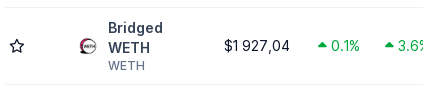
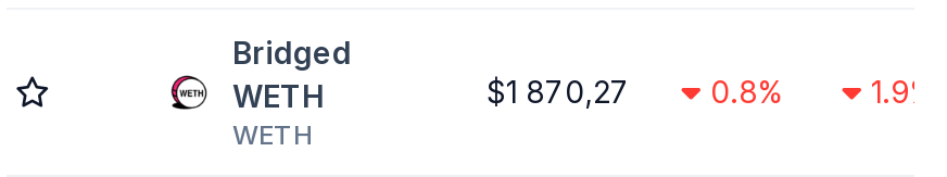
- $1 927,04
+ $1 870,27

- 0.1%
+ 0.8%

- 3.6%
+ 1.9%
